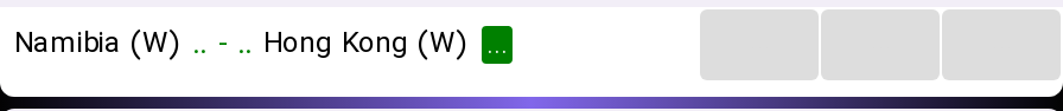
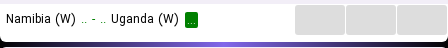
- Namibia (W) .. - .. Hong Kong (W) ...
+ Namibia (W) .. - .. Uganda (W) ...
